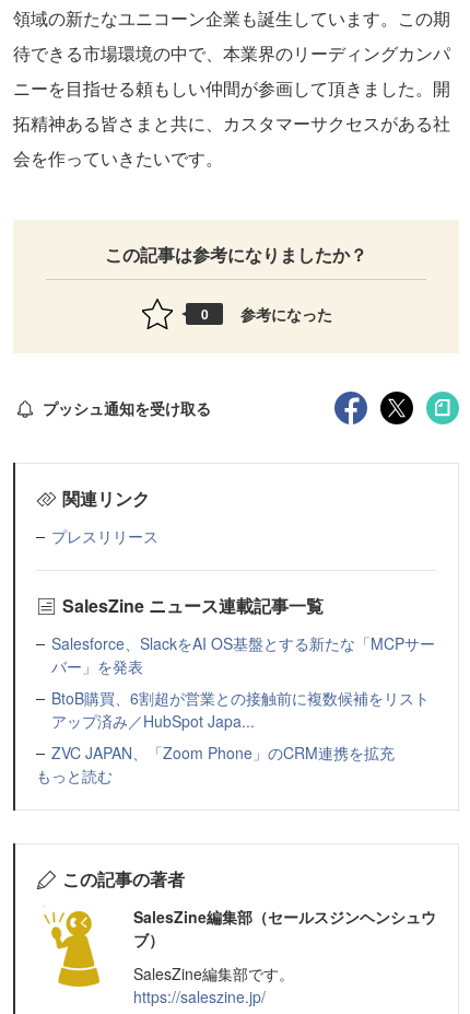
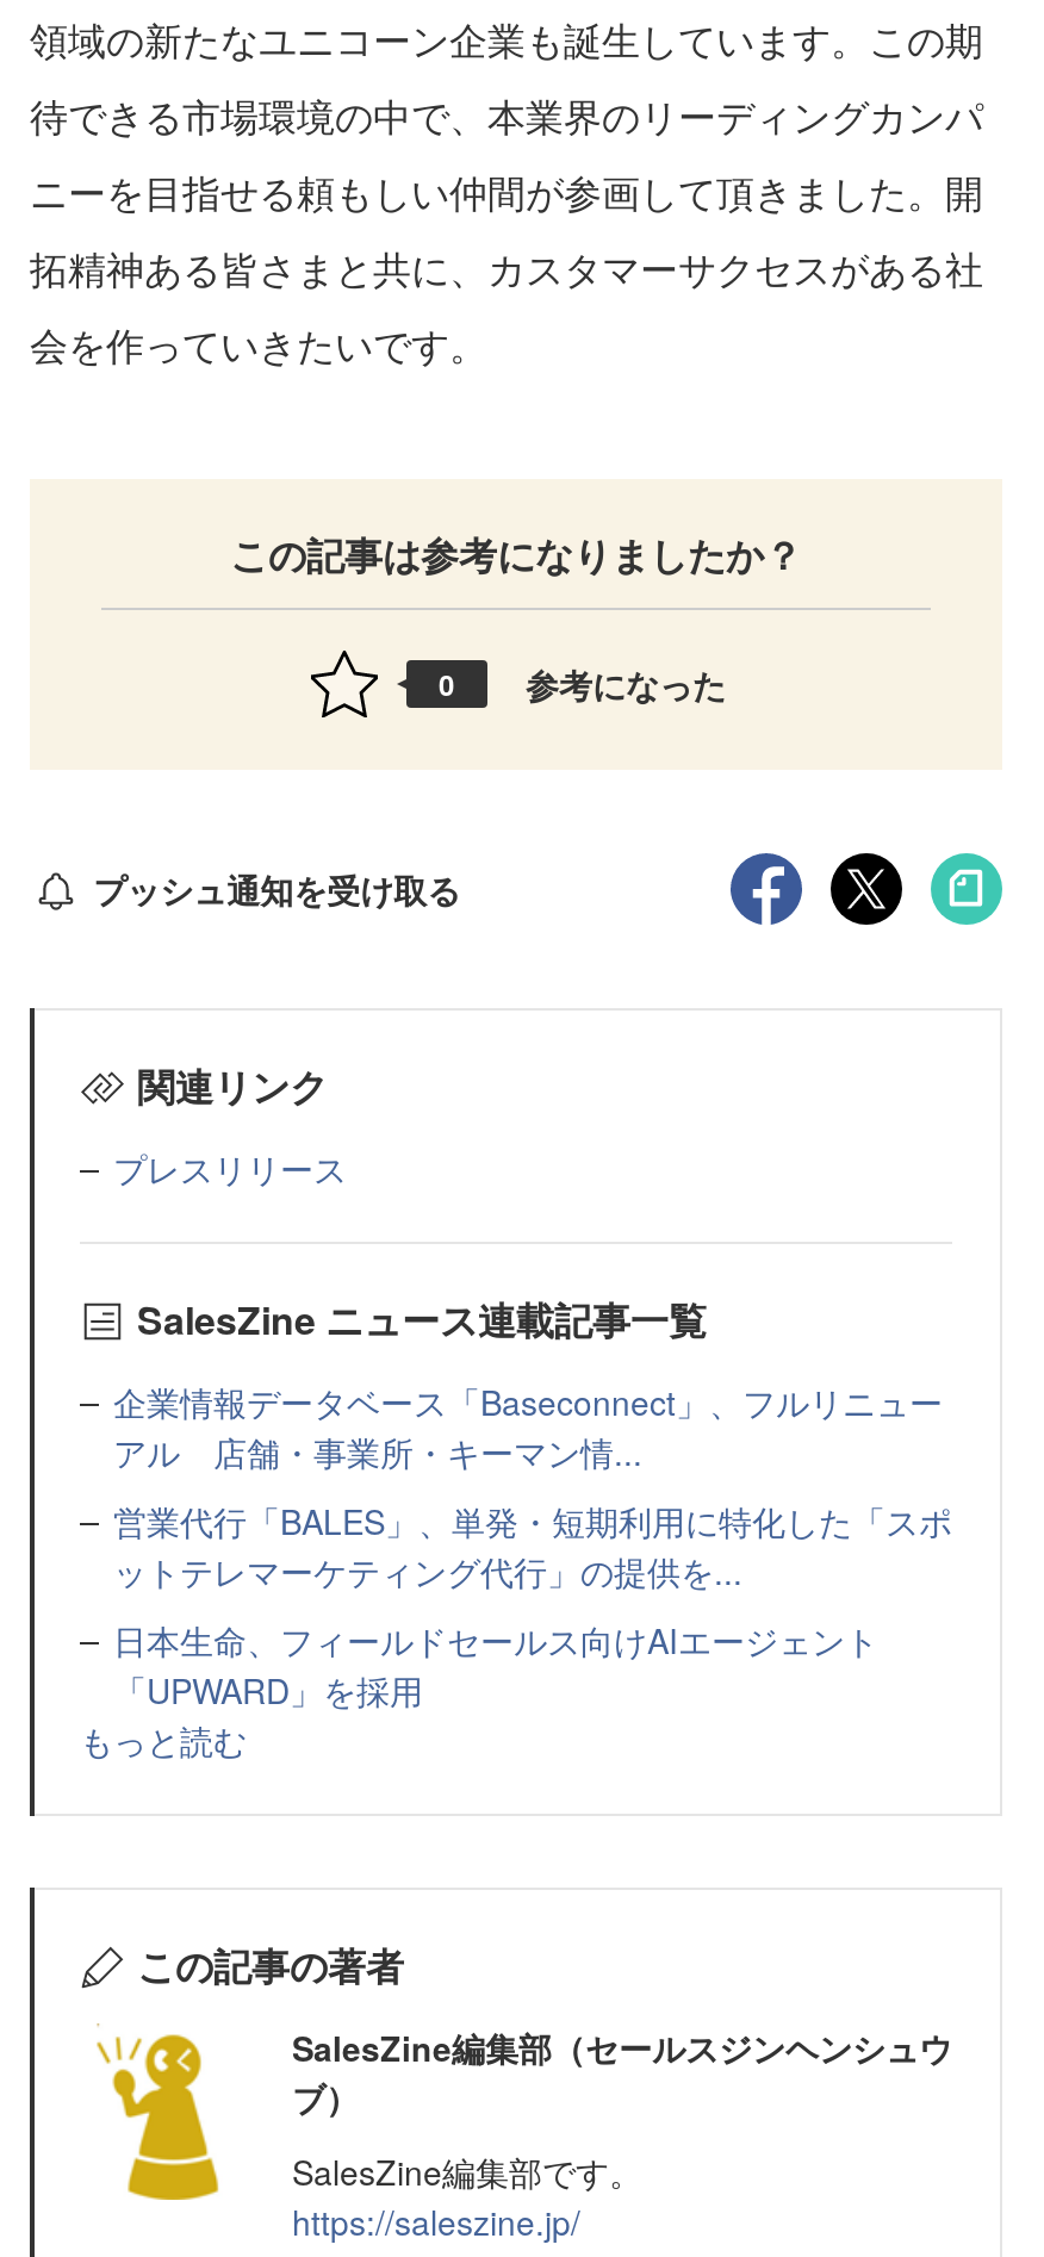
- Salesforce、SlackをAI OS基盤とする新たな「MCPサー
- バー」を発表
- BtoB購買、6割超が営業との接触前に複数候補をリスト
- アップ済み／HubSpot Japa...
- ZVC JAPAN、「Zoom Phone」のCRM連携を拡充
+ 企業情報データベース「Baseconnect」、フルリニュー
+ アル 店舗・事業所・キーマン情...
+ 営業代行「BALES」、単発・短期利用に特化した「スポ
+ ットテレマーケティング代行」の提供を...
+ 日本生命、フィールドセールス向けAIエージェント
+ 「UPWARD」を採用
